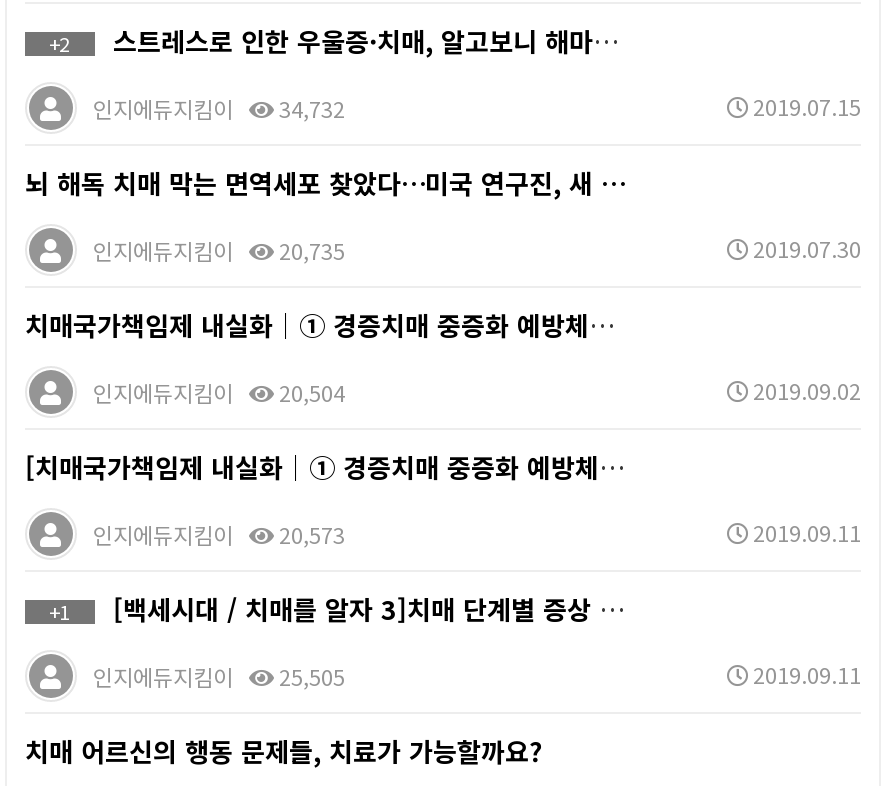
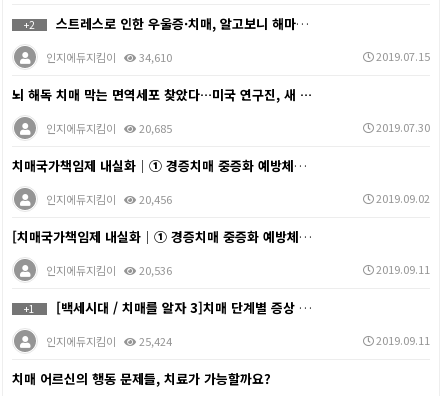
- 인지에듀지킴이 34,732
+ 인지에듀지킴이 34,610

- 인지에듀지킴이 20,735
+ 인지에듀지킴이 20,685

- 인지에듀지킴이 20,504
+ 인지에듀지킴이 20,456

- 인지에듀지킴이 20,573
+ 인지에듀지킴이 20,536

- 인지에듀지킴이 25,505
+ 인지에듀지킴이 25,424
